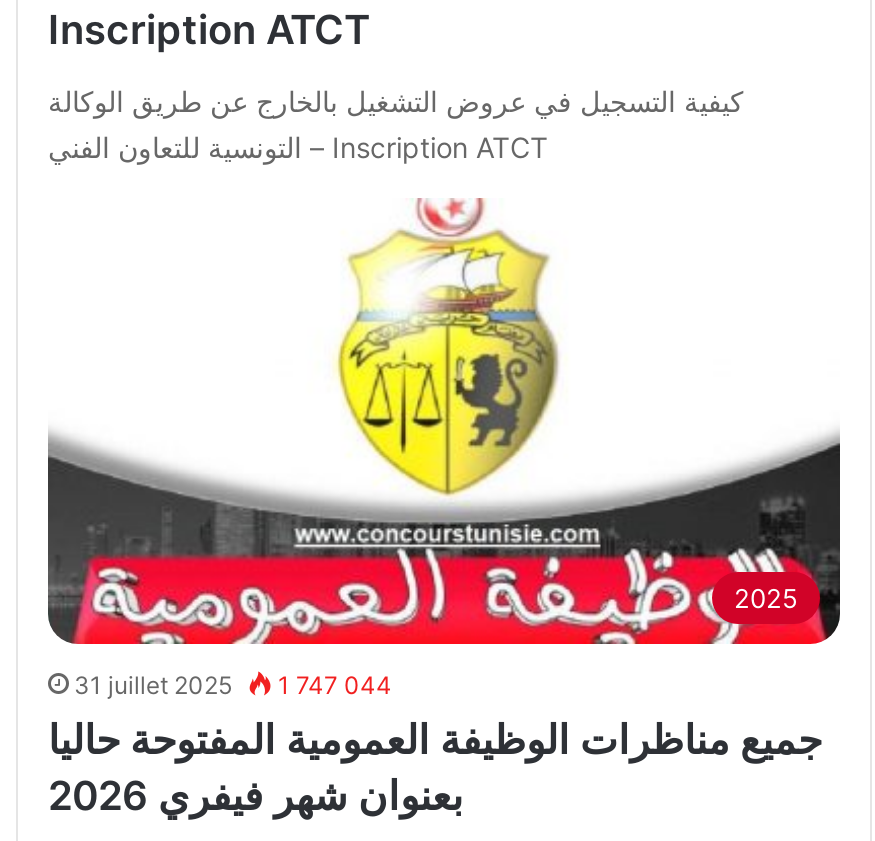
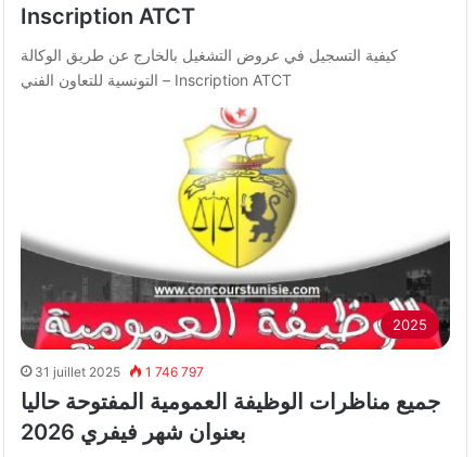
- 31 juillet 2025 1 747 044
+ 31 juillet 2025 1 746 797
